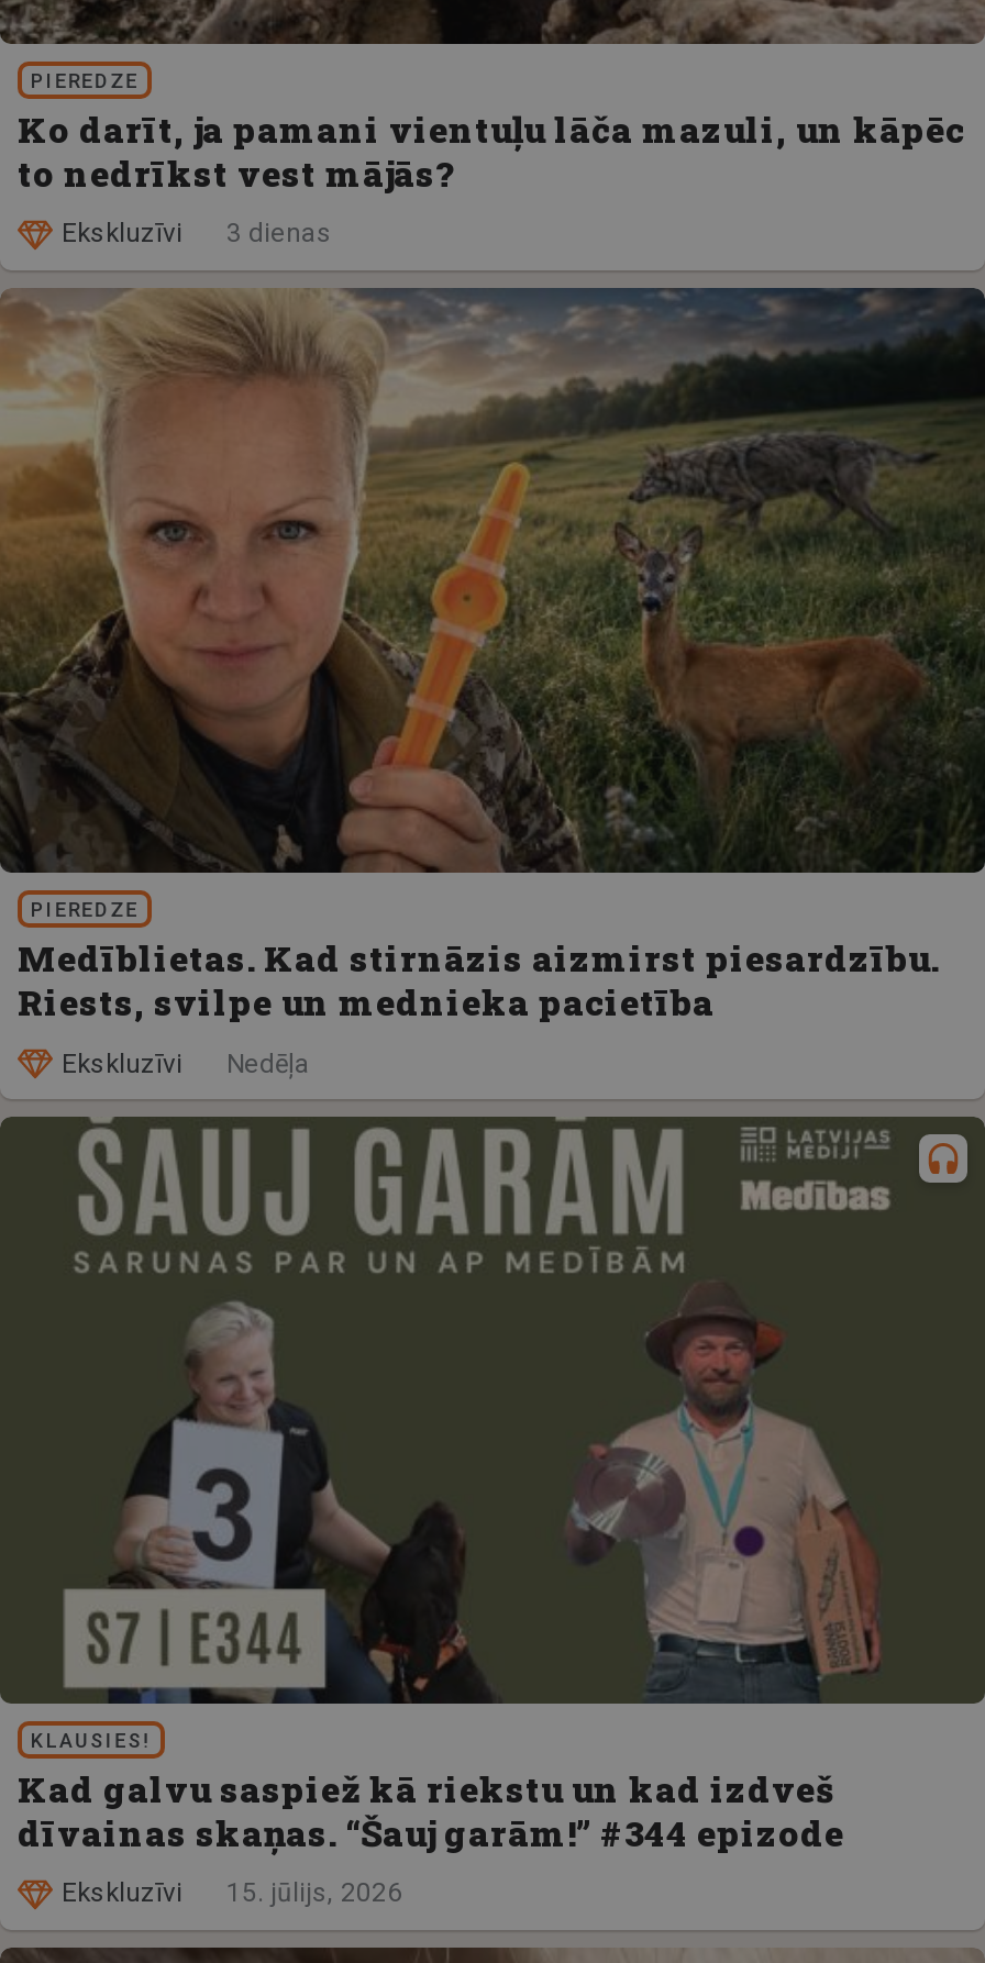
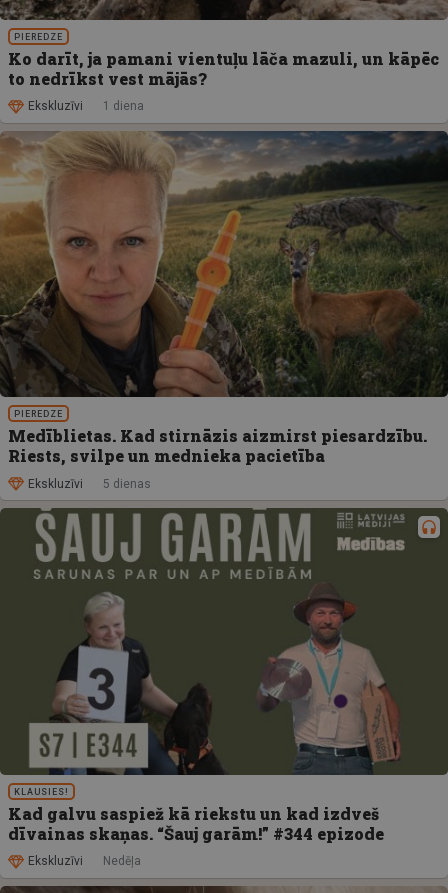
- Ekskluzīvi 3 dienas
+ Ekskluzīvi 1 diena

moved down: Nedēļa

+ 5 dienas

- 15. jūlijs, 2026
